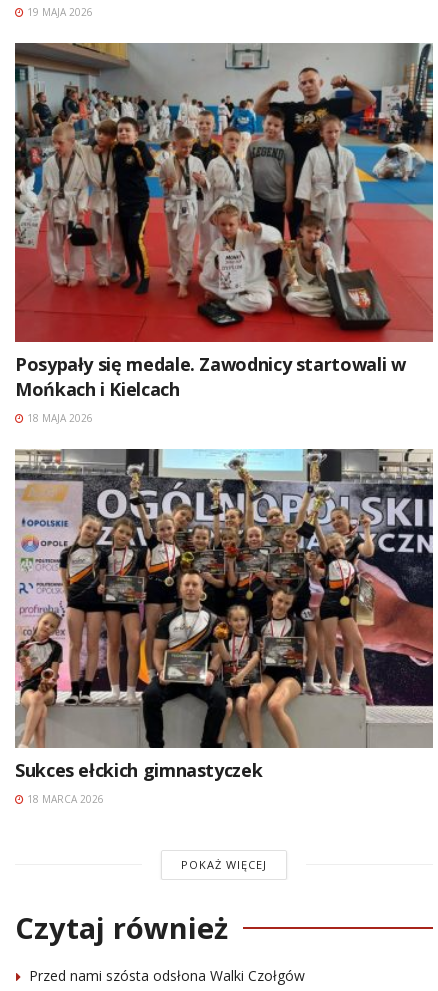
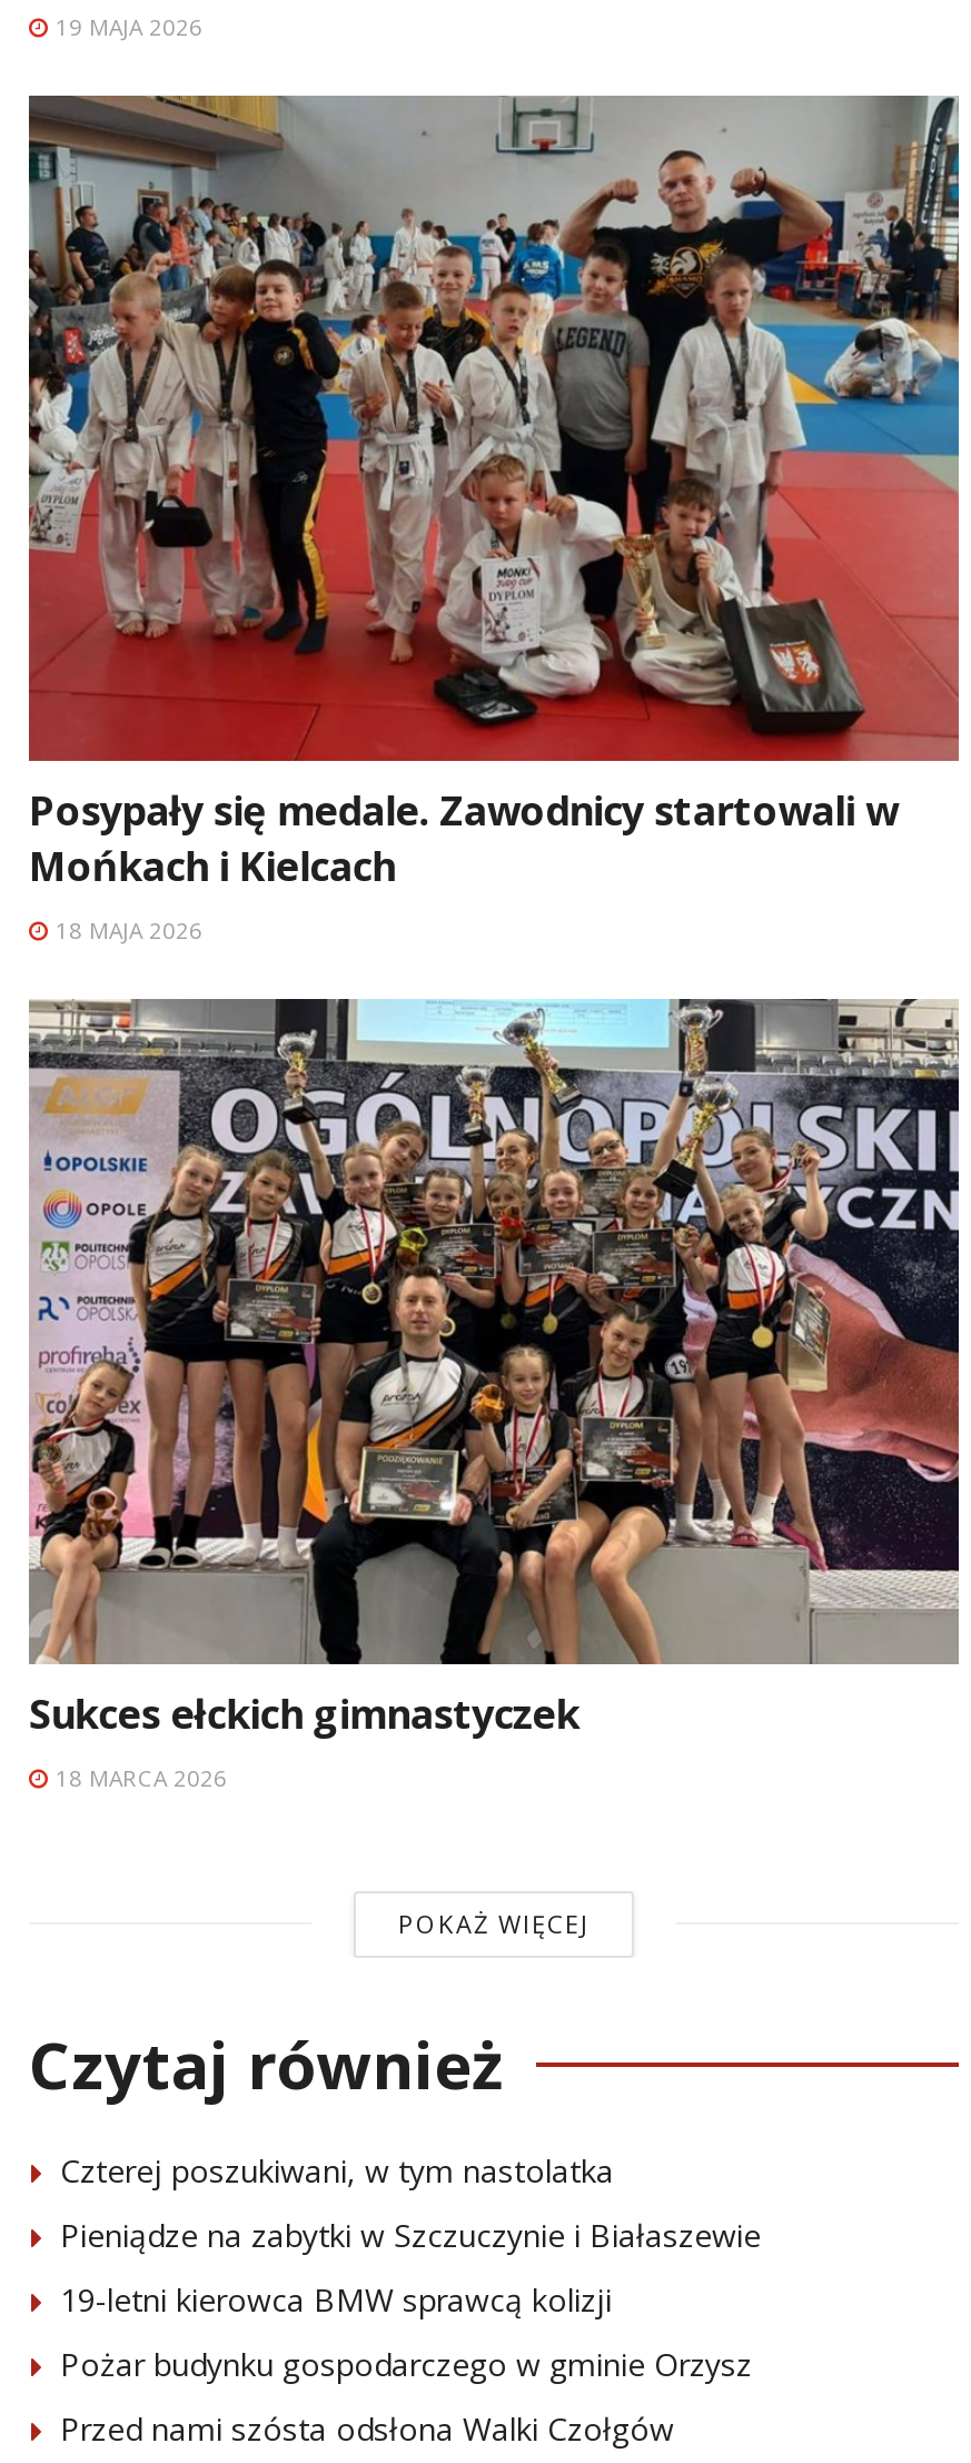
+ Czterej poszukiwani, w tym nastolatka
+ Pieniądze na zabytki w Szczuczynie i Białaszewie
+ 19-letni kierowca BMW sprawcą kolizji
+ Pożar budynku gospodarczego w gminie Orzysz
